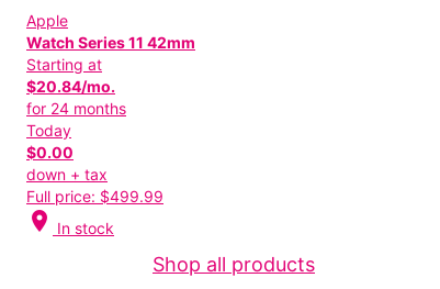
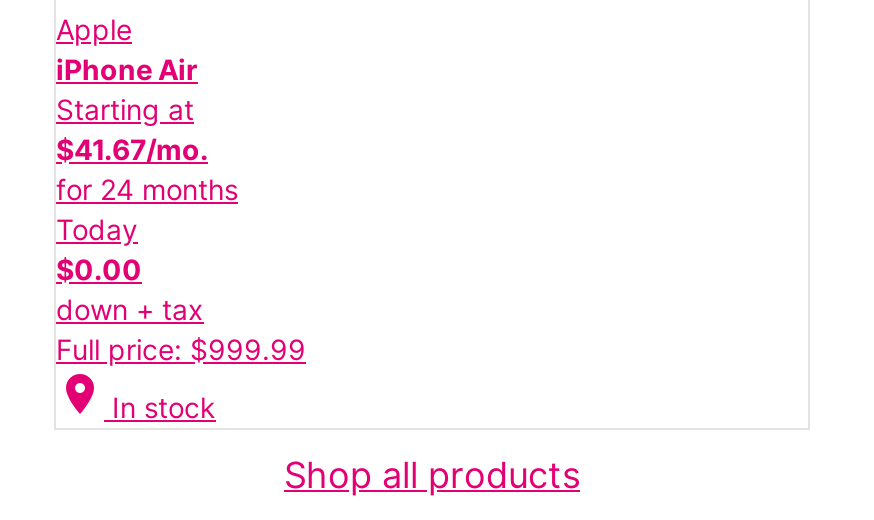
- Watch Series 11 42mm
+ iPhone Air

- $20.84/mo.
+ $41.67/mo.

- Full price: $499.99
+ Full price: $999.99
